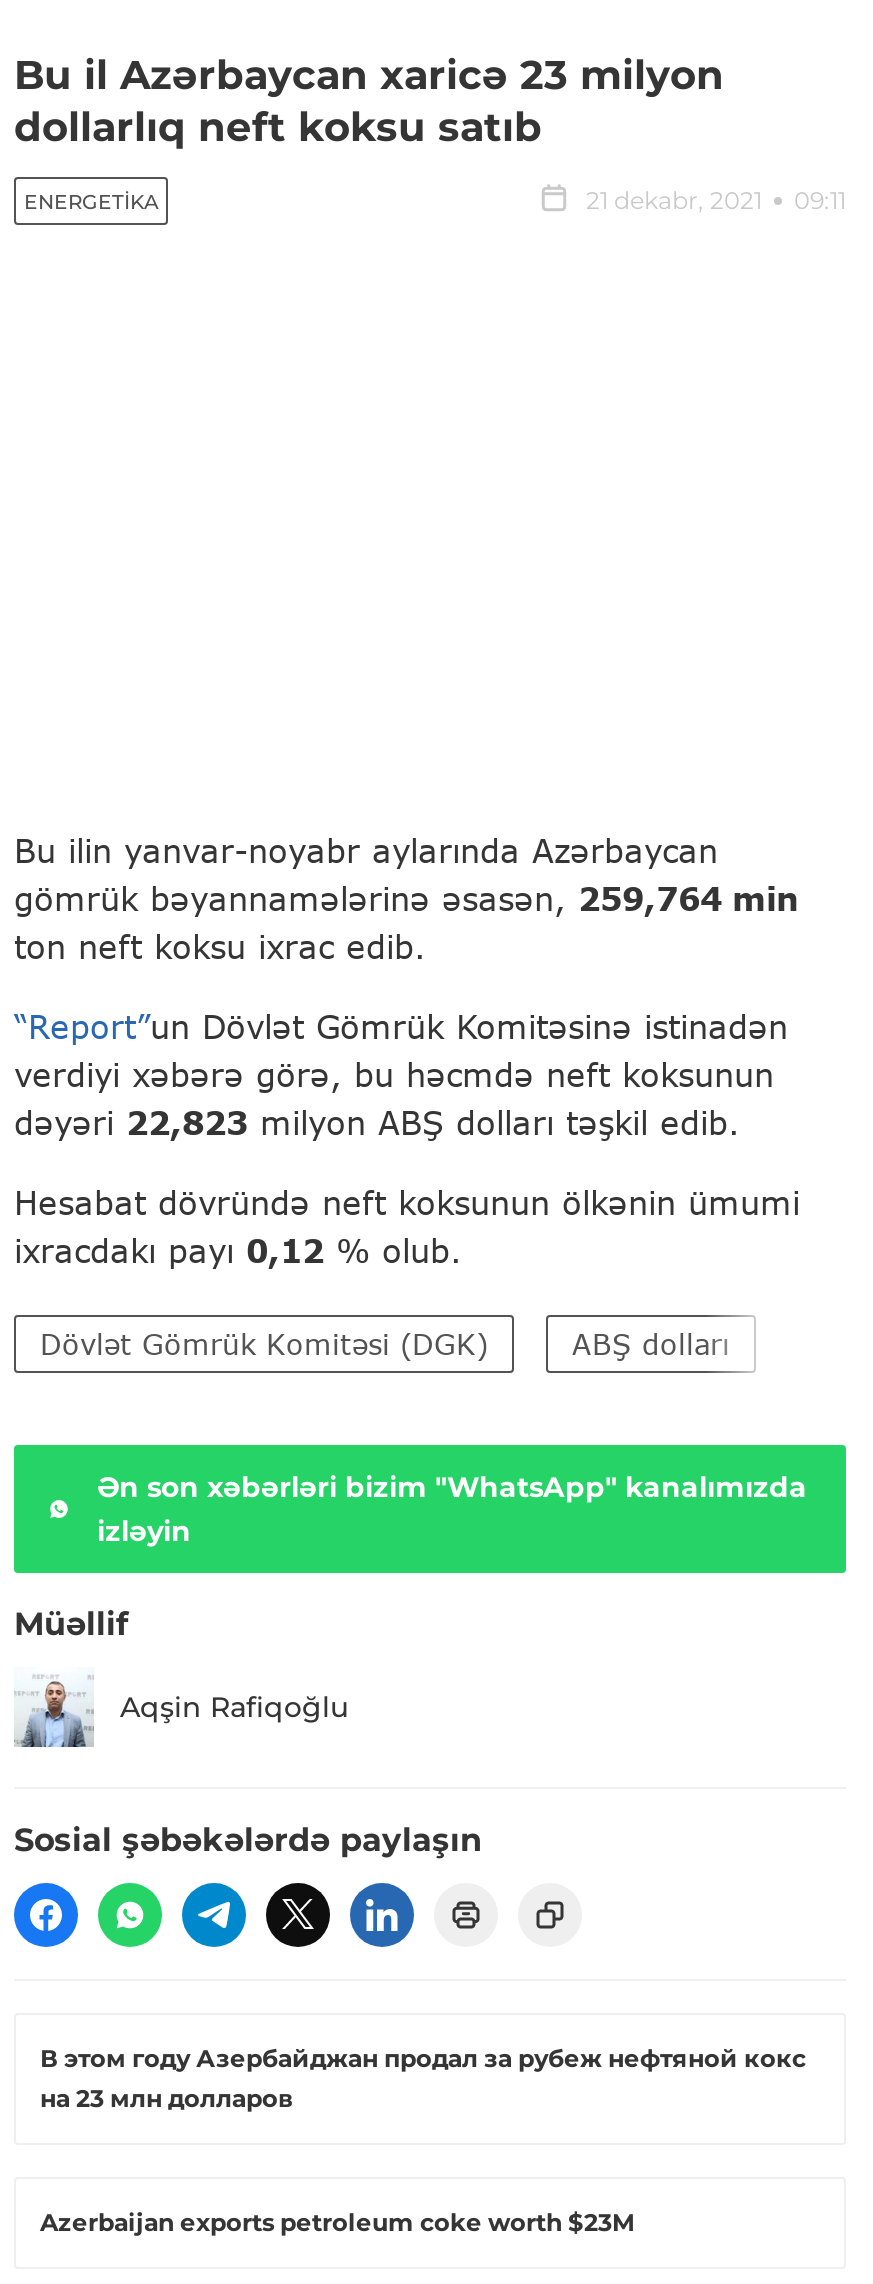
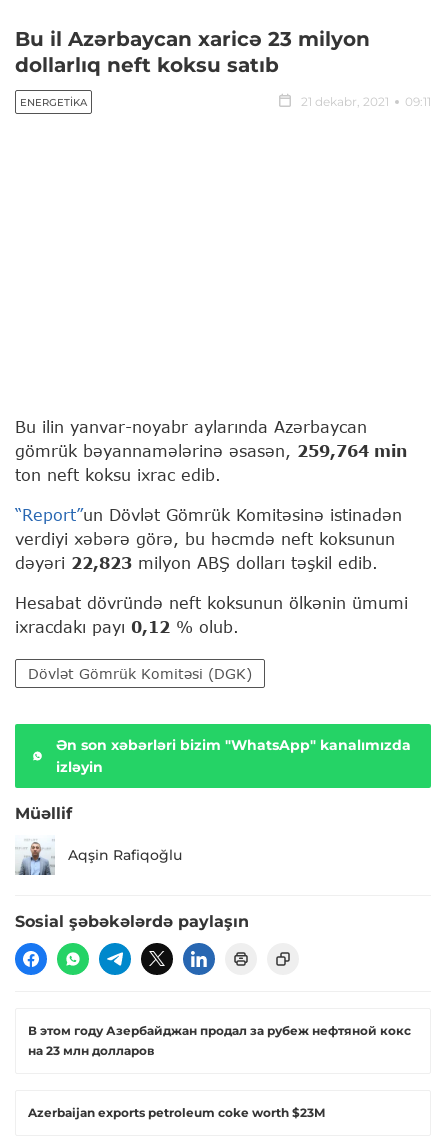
- ABŞ dolları
